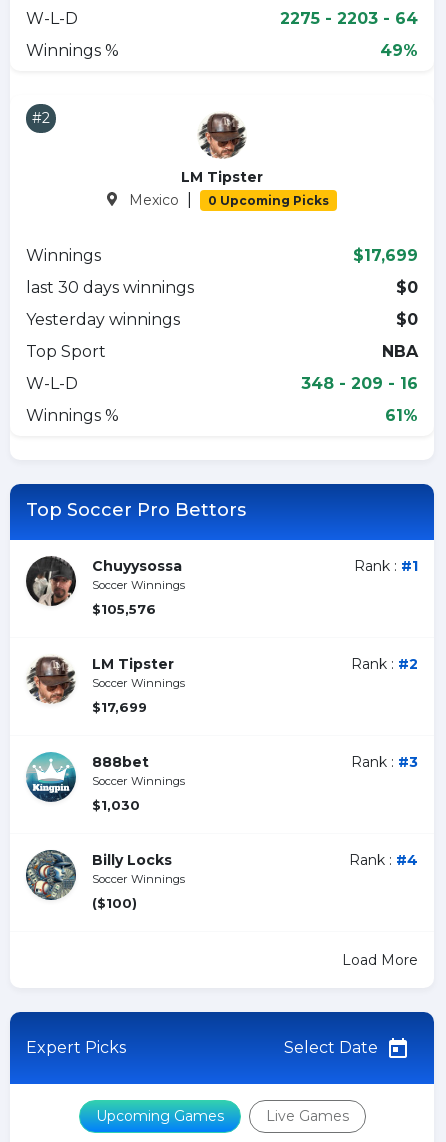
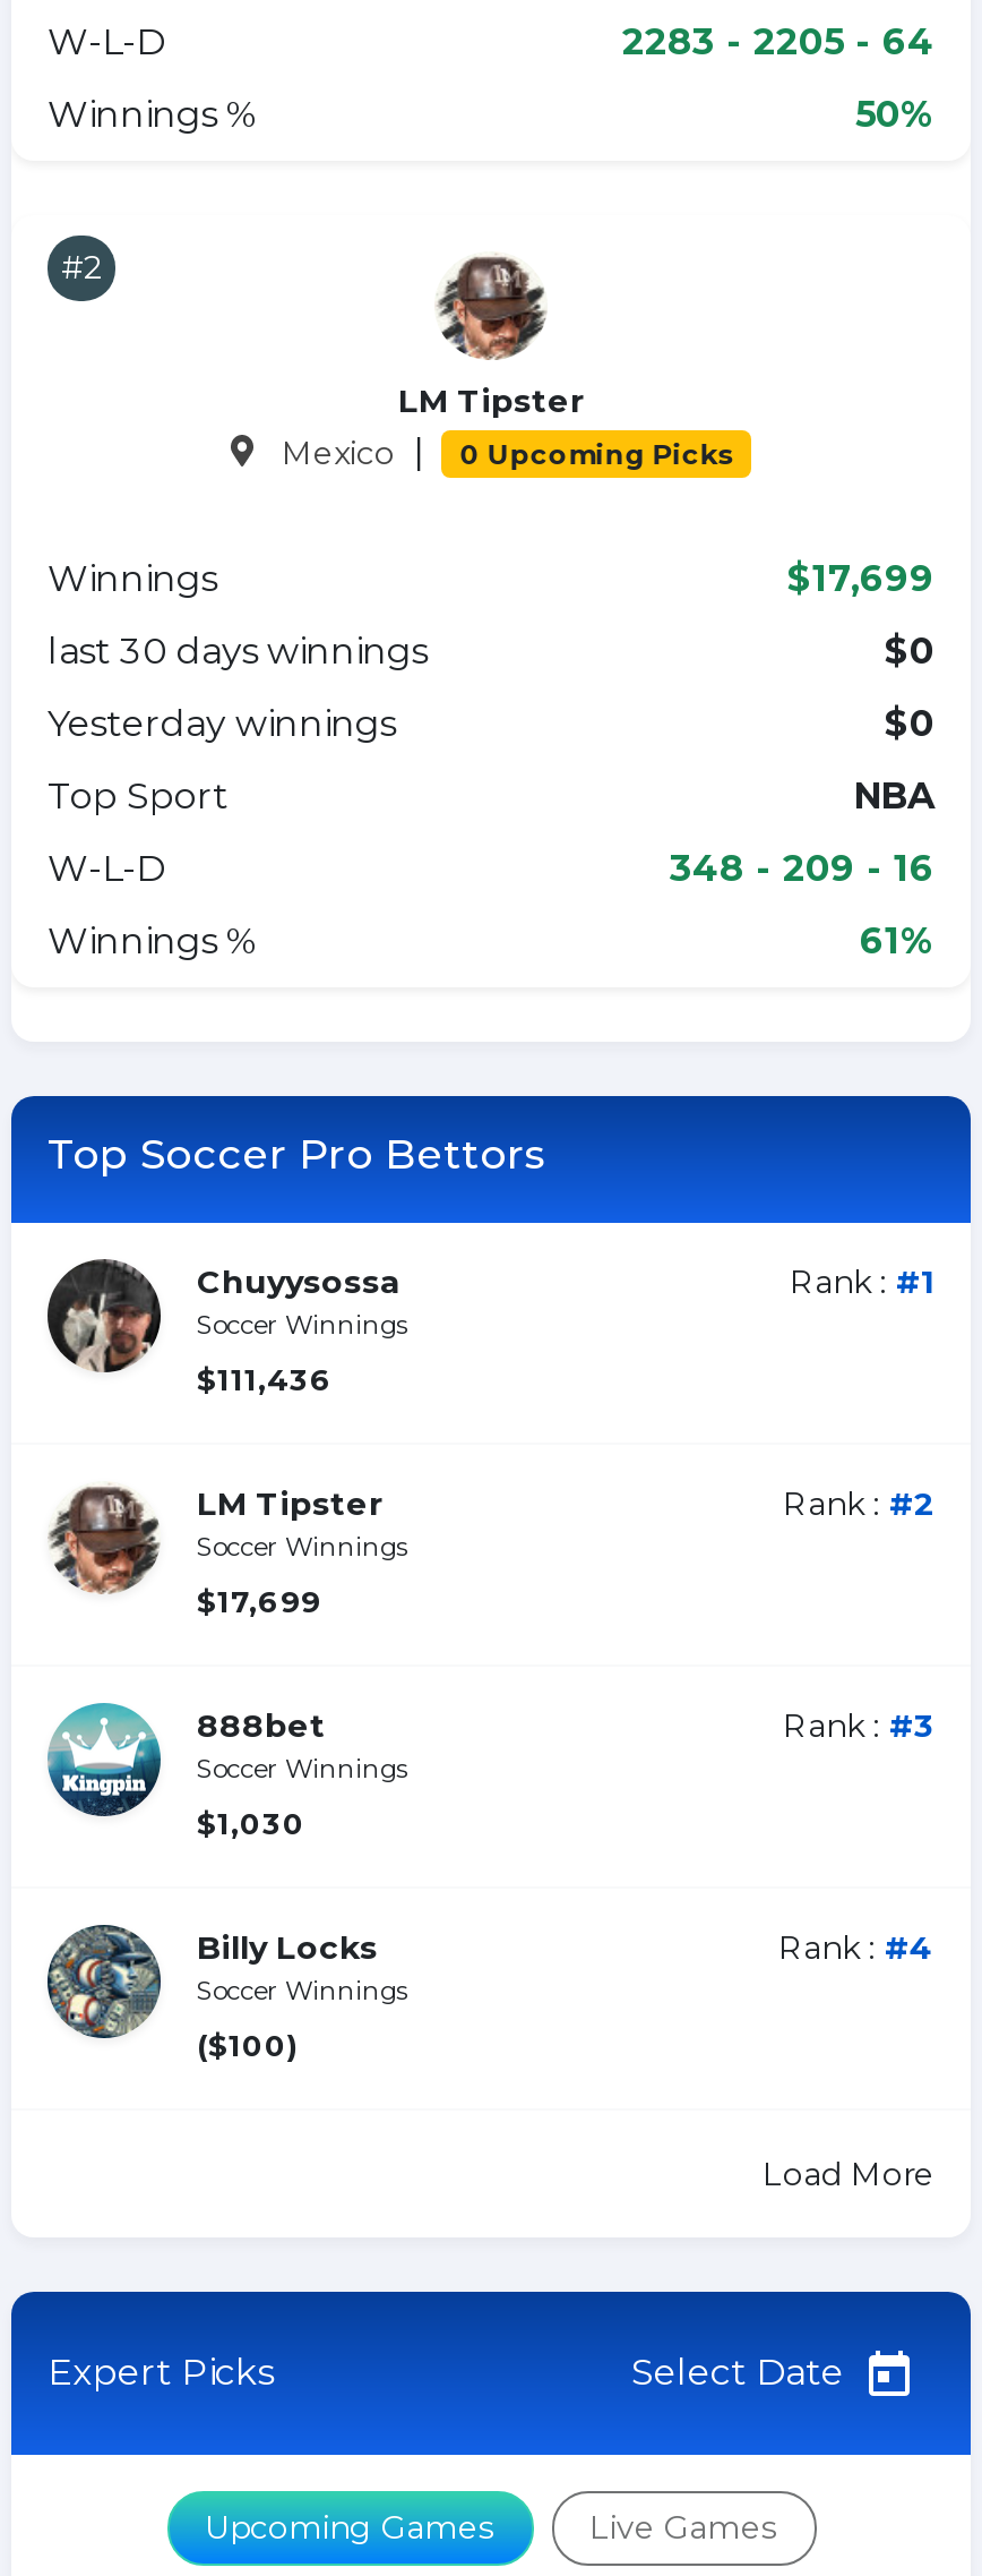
- 2275 - 2203 - 64
+ 2283 - 2205 - 64

- 49%
+ 50%

- $105,576
+ $111,436
